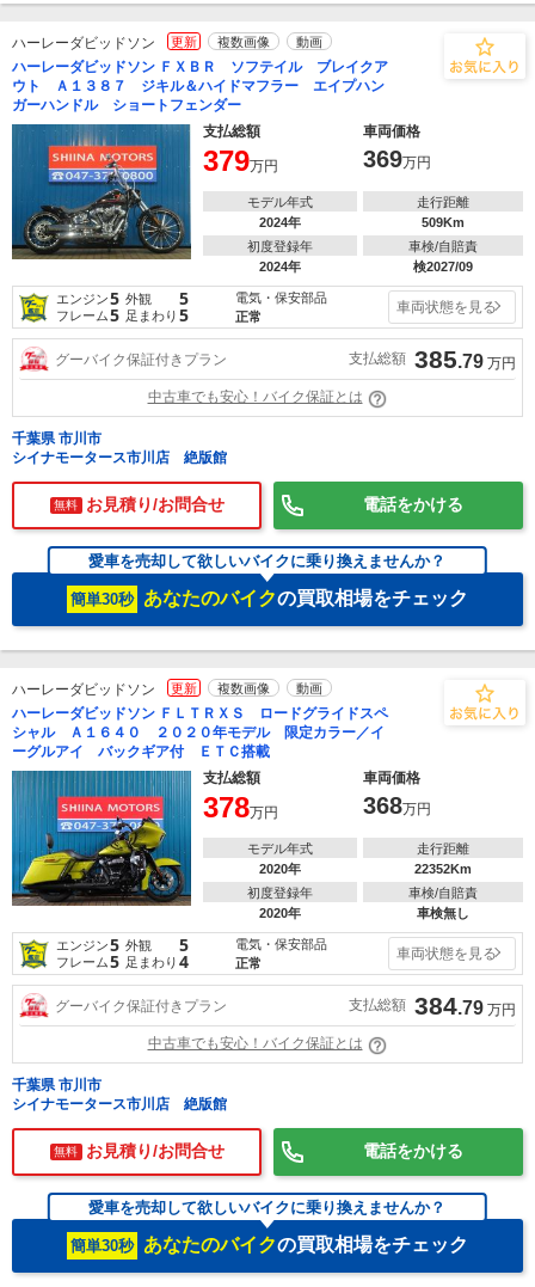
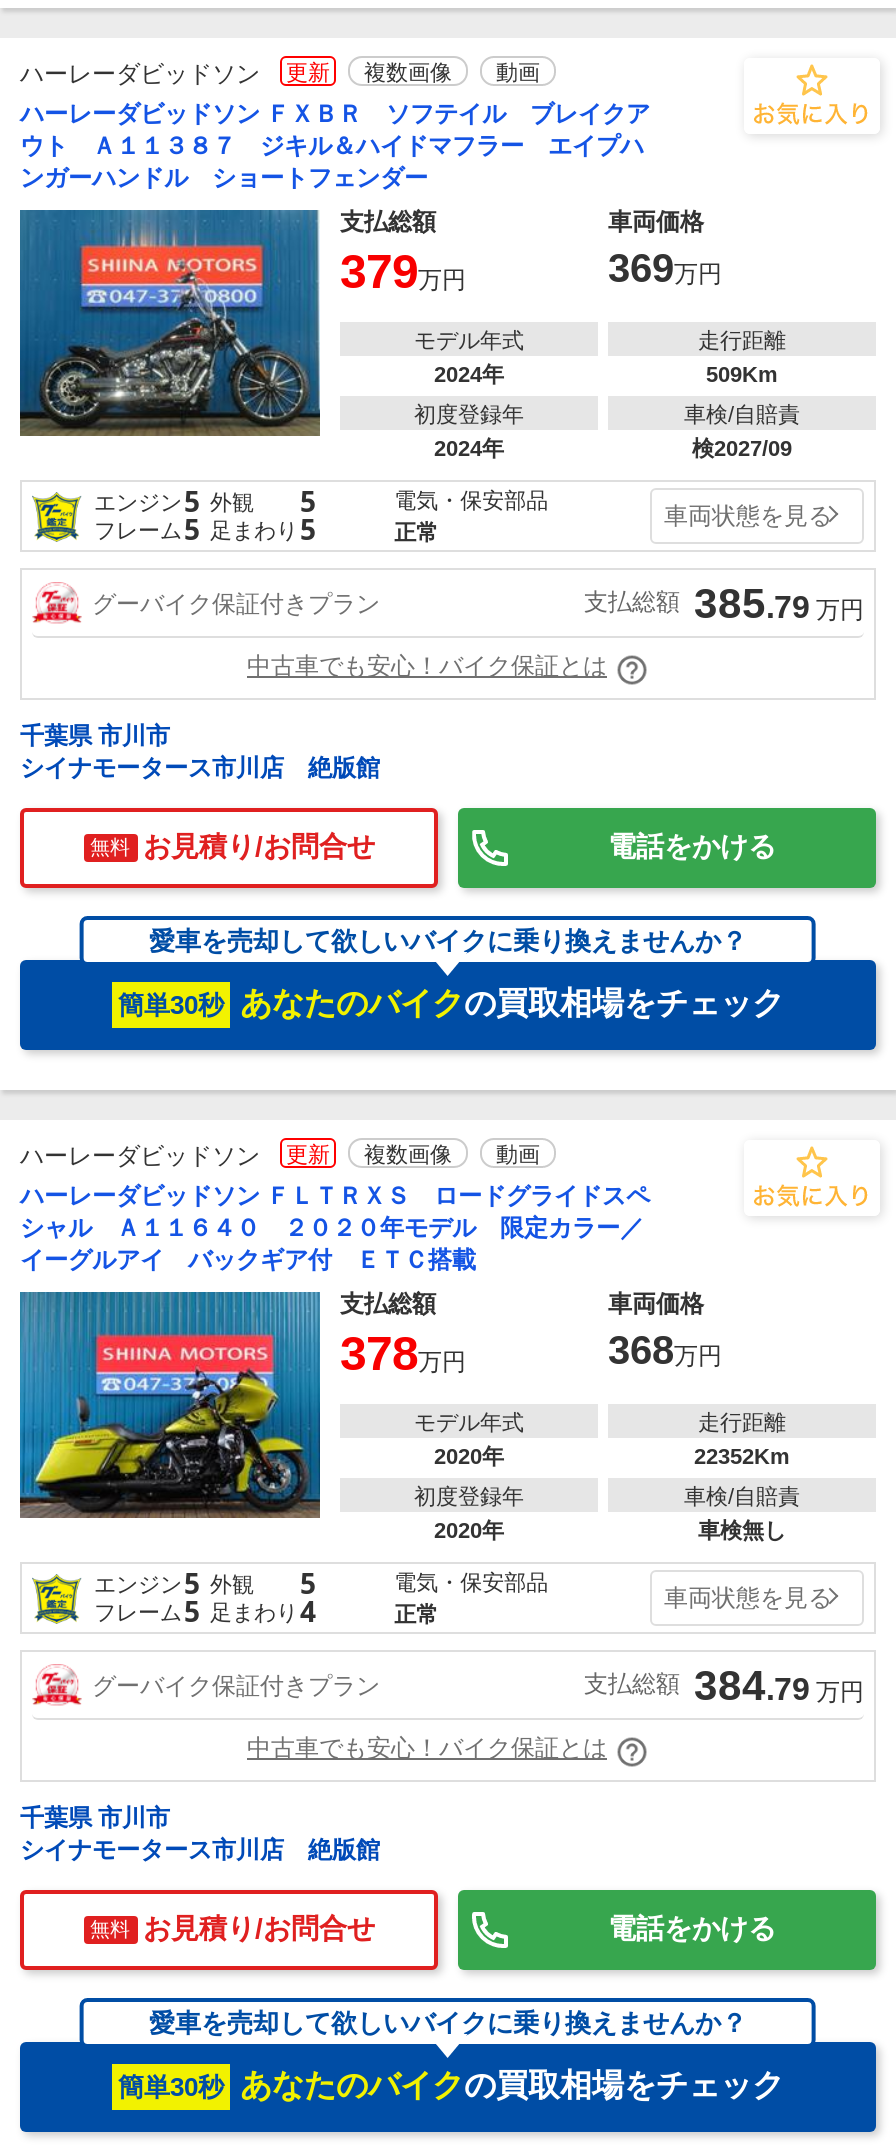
- ウト Ａ１３８７ ジキル＆ハイドマフラー エイプハン
- ガーハンドル ショートフェンダー
+ ウト Ａ１１３８７ ジキル＆ハイドマフラー エイプハ
+ ンガーハンドル ショートフェンダー

- シャル Ａ１６４０ ２０２０年モデル 限定カラー／イ
- ーグルアイ バックギア付 ＥＴＣ搭載
+ シャル Ａ１１６４０ ２０２０年モデル 限定カラー／
+ イーグルアイ バックギア付 ＥＴＣ搭載
